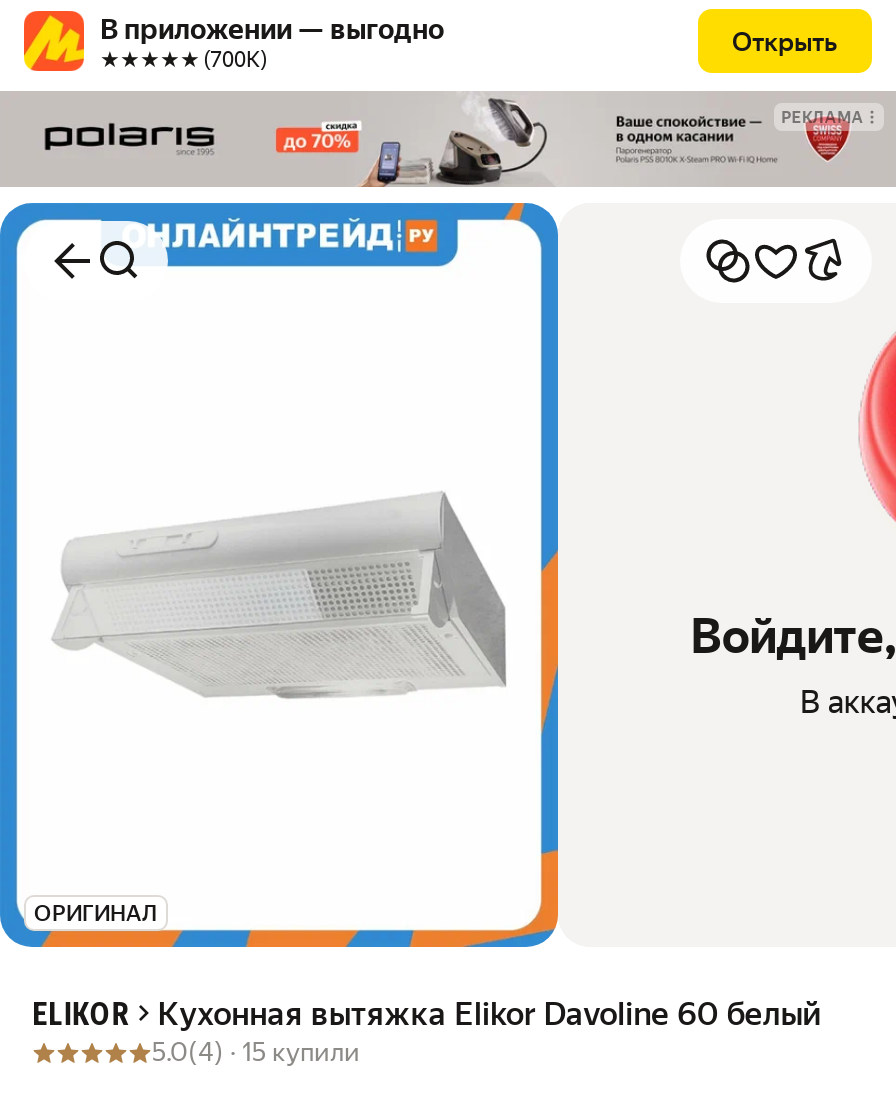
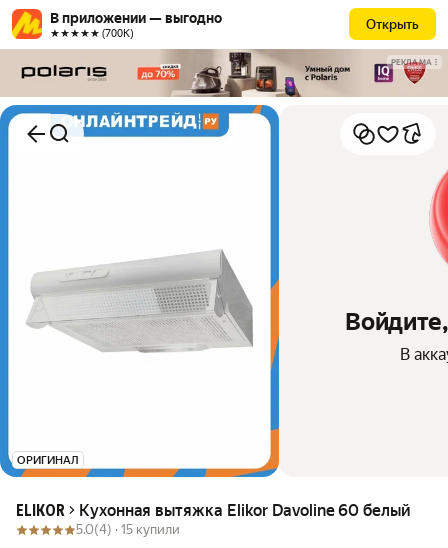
- [image]
+ [image]
